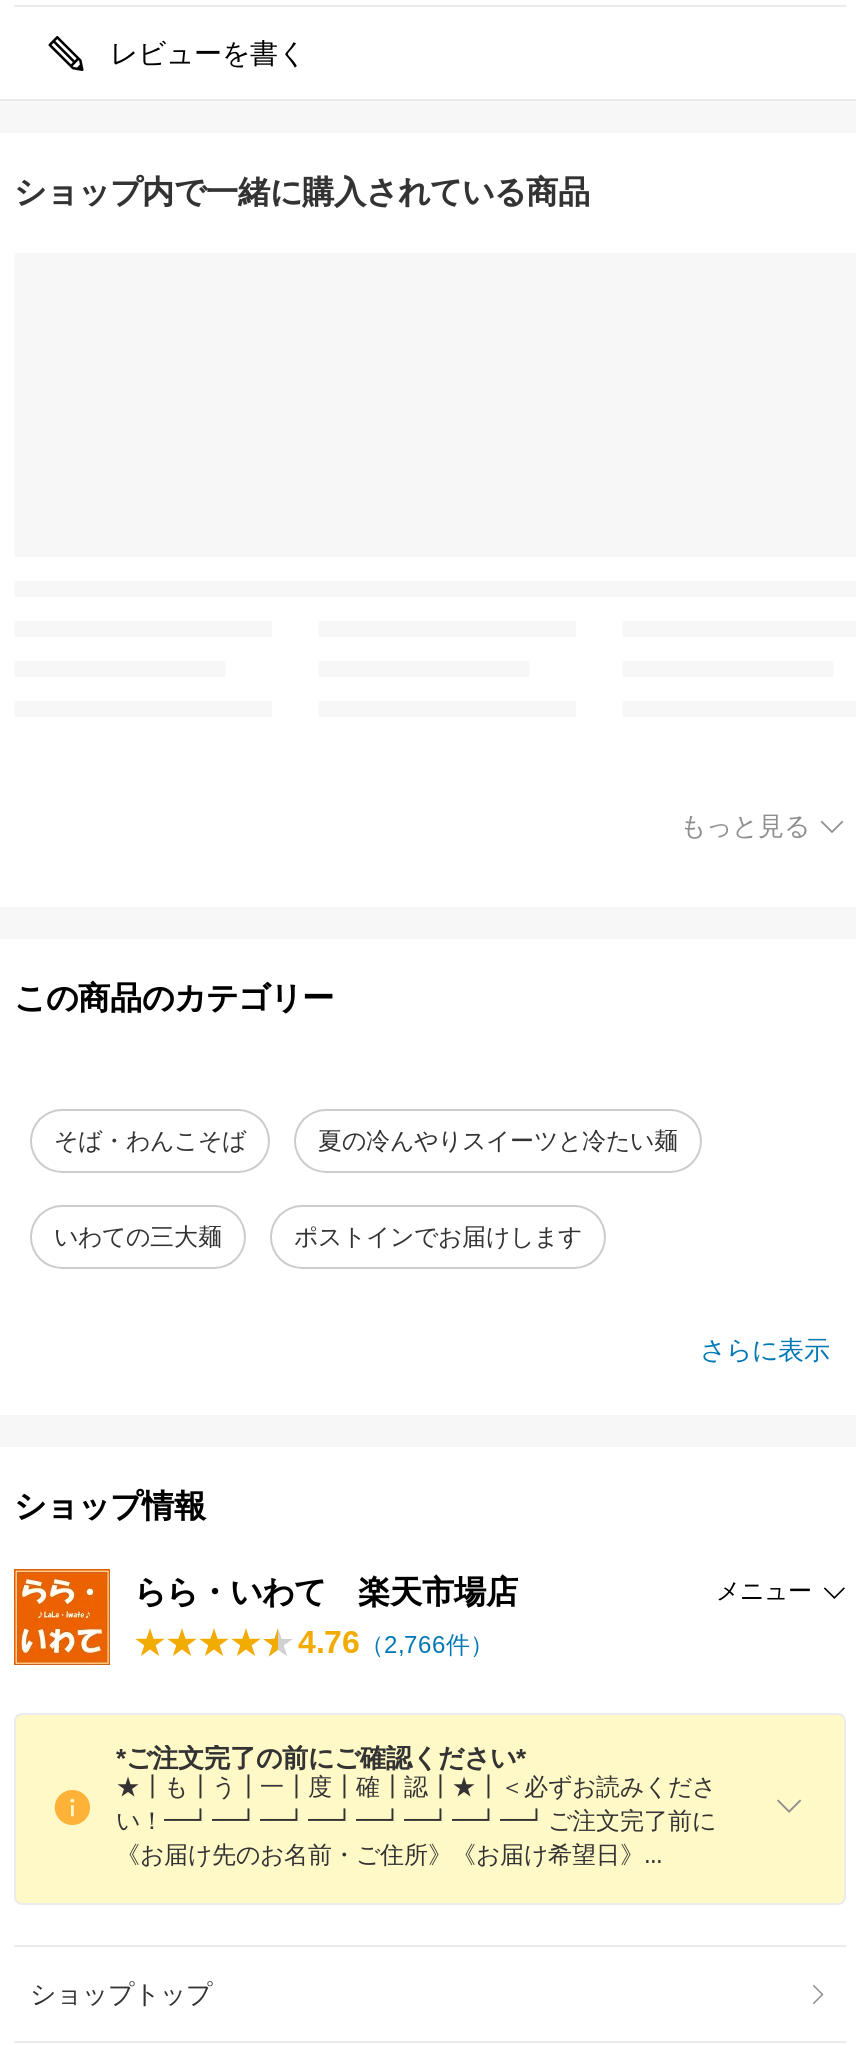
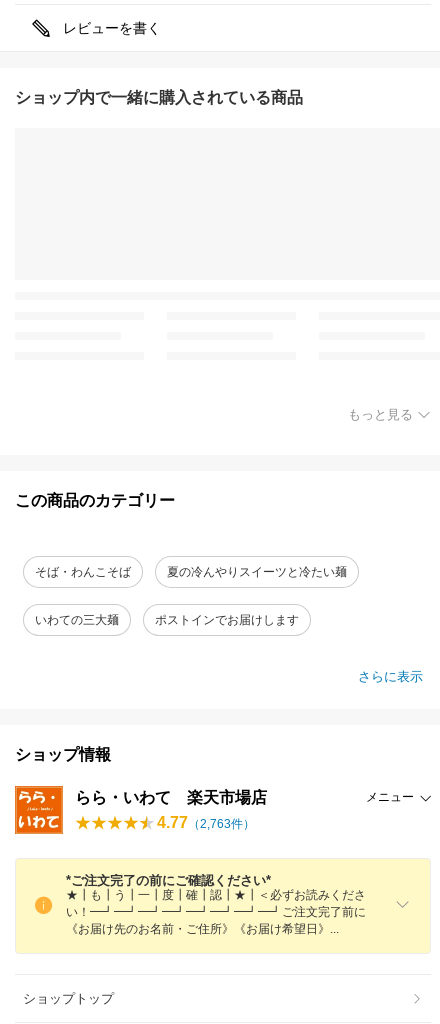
- 4.76（2,766件）
+ 4.77（2,763件）
